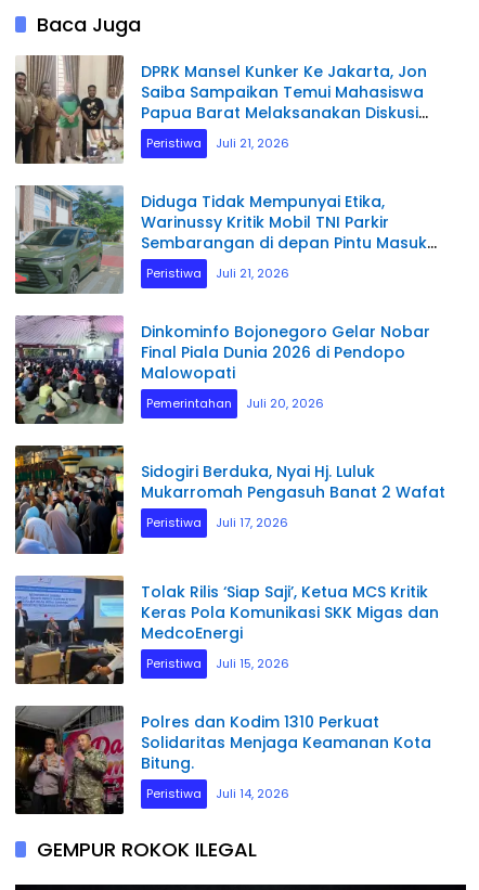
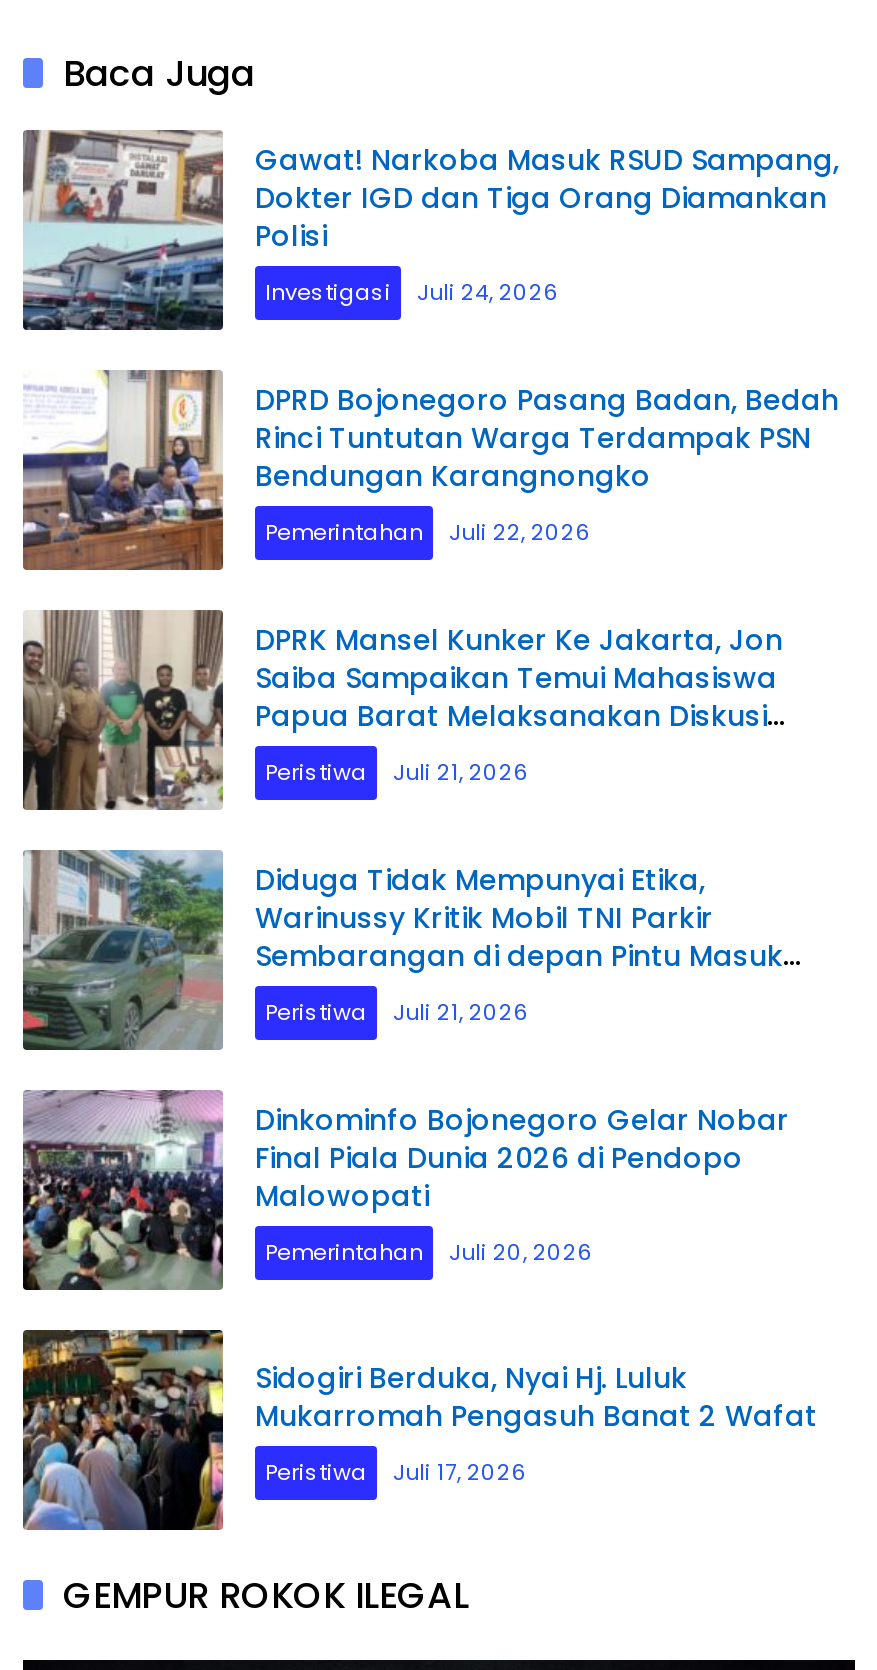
+ [image]
+ Gawat! Narkoba Masuk RSUD Sampang,
+ Dokter IGD dan Tiga Orang Diamankan
+ Polisi
+ Investigasi
+ Juli 24, 2026
+ DPRD Bojonegoro Pasang Badan, Bedah
+ Rinci Tuntutan Warga Terdampak PSN
+ Bendungan Karangnongko
+ Pemerintahan
+ Juli 22, 2026

+ [image]

moved down: [image] | DPRK Mansel Kunker Ke Jakarta, Jon | Saiba Sampaikan Temui Mahasiswa | ... | Peristiwa | Juli 17, 2026

- [image]
- Tolak Rilis ‘Siap Saji’, Ketua MCS Kritik
- Keras Pola Komunikasi SKK Migas dan
- MedcoEnergi
- Peristiwa
- Juli 15, 2026
- Polres dan Kodim 1310 Perkuat
- Solidaritas Menjaga Keamanan Kota
- Bitung.
- Peristiwa
- Juli 14, 2026

- [image]
